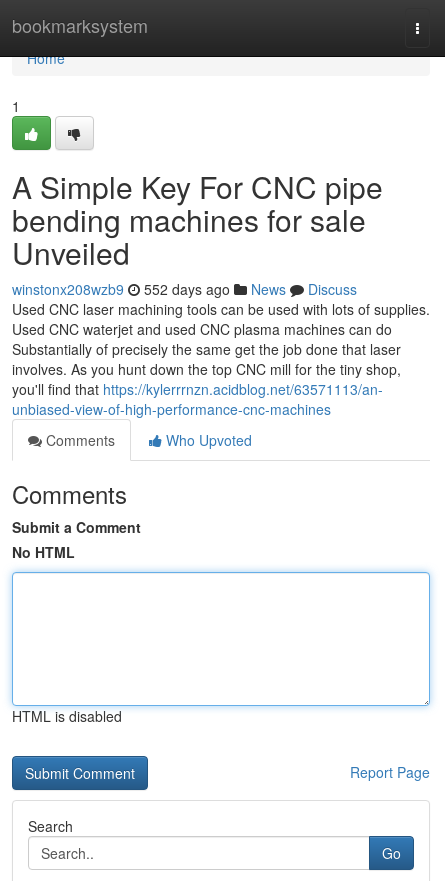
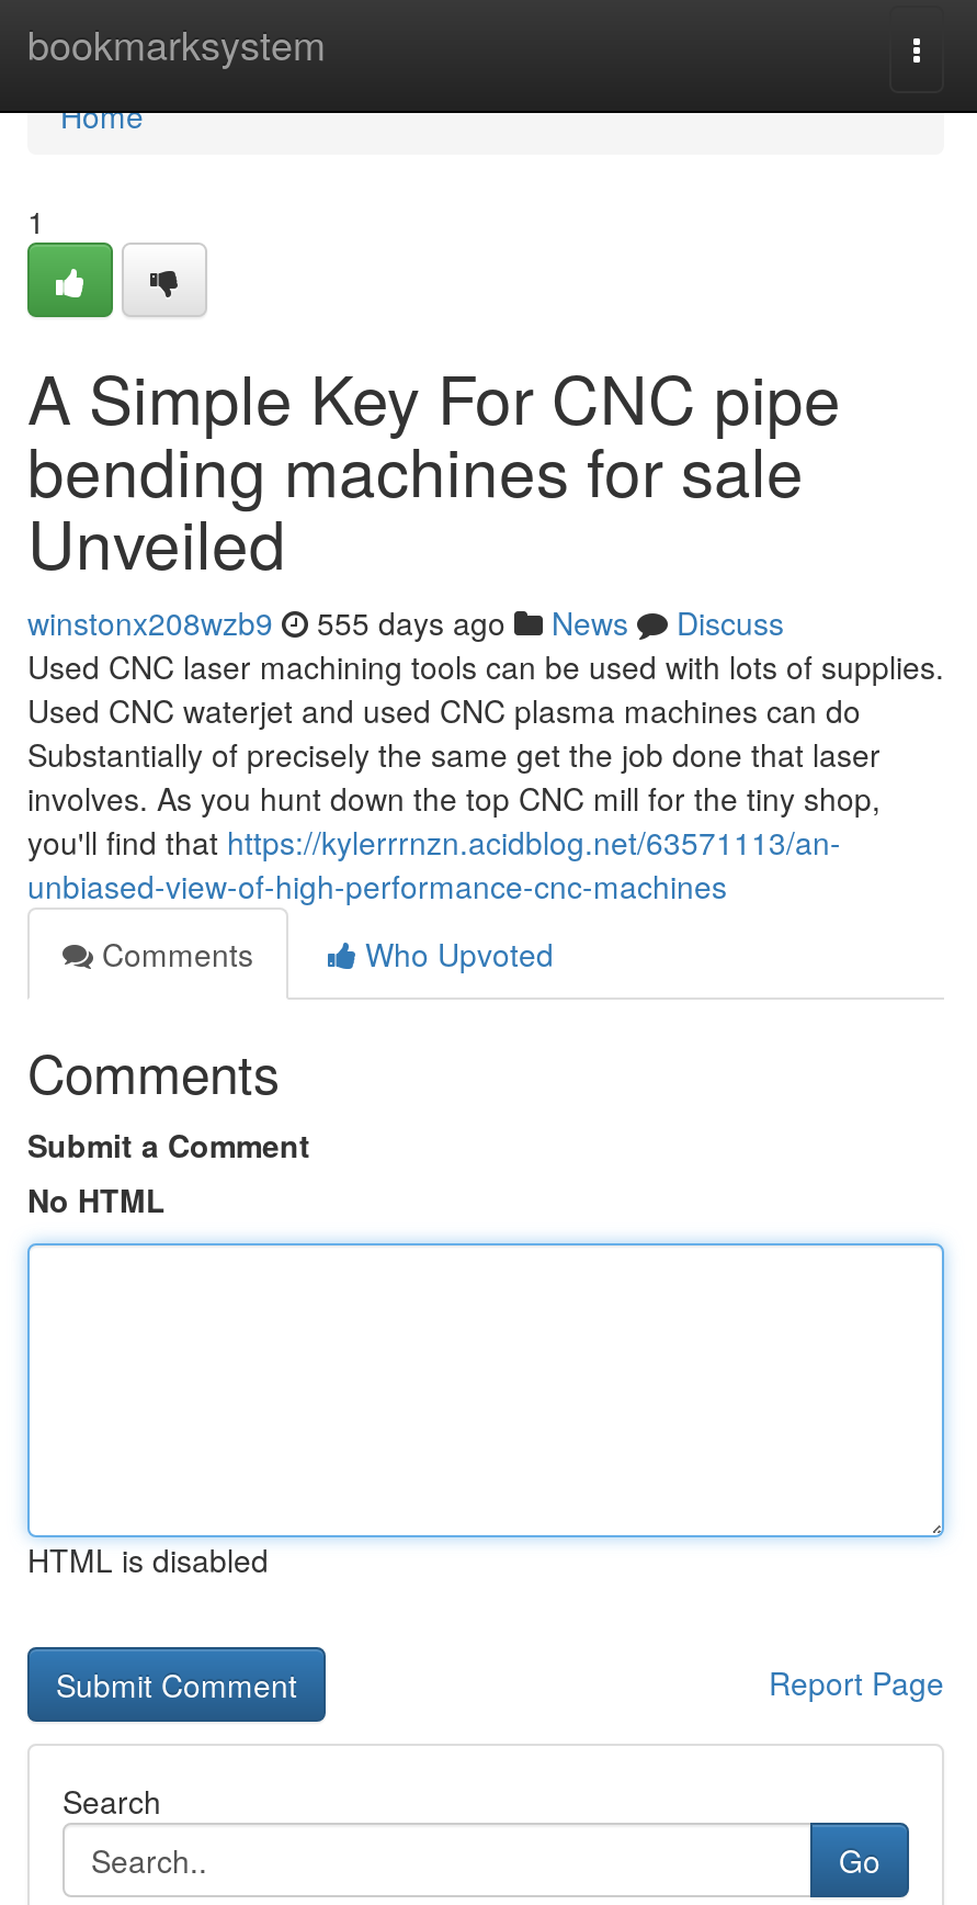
- winstonx208wzb9 552 days ago News Discuss
+ winstonx208wzb9 555 days ago News Discuss
